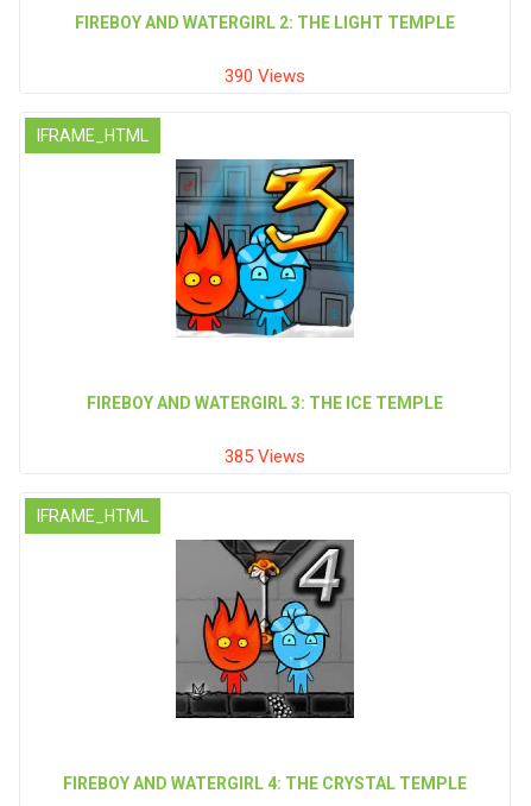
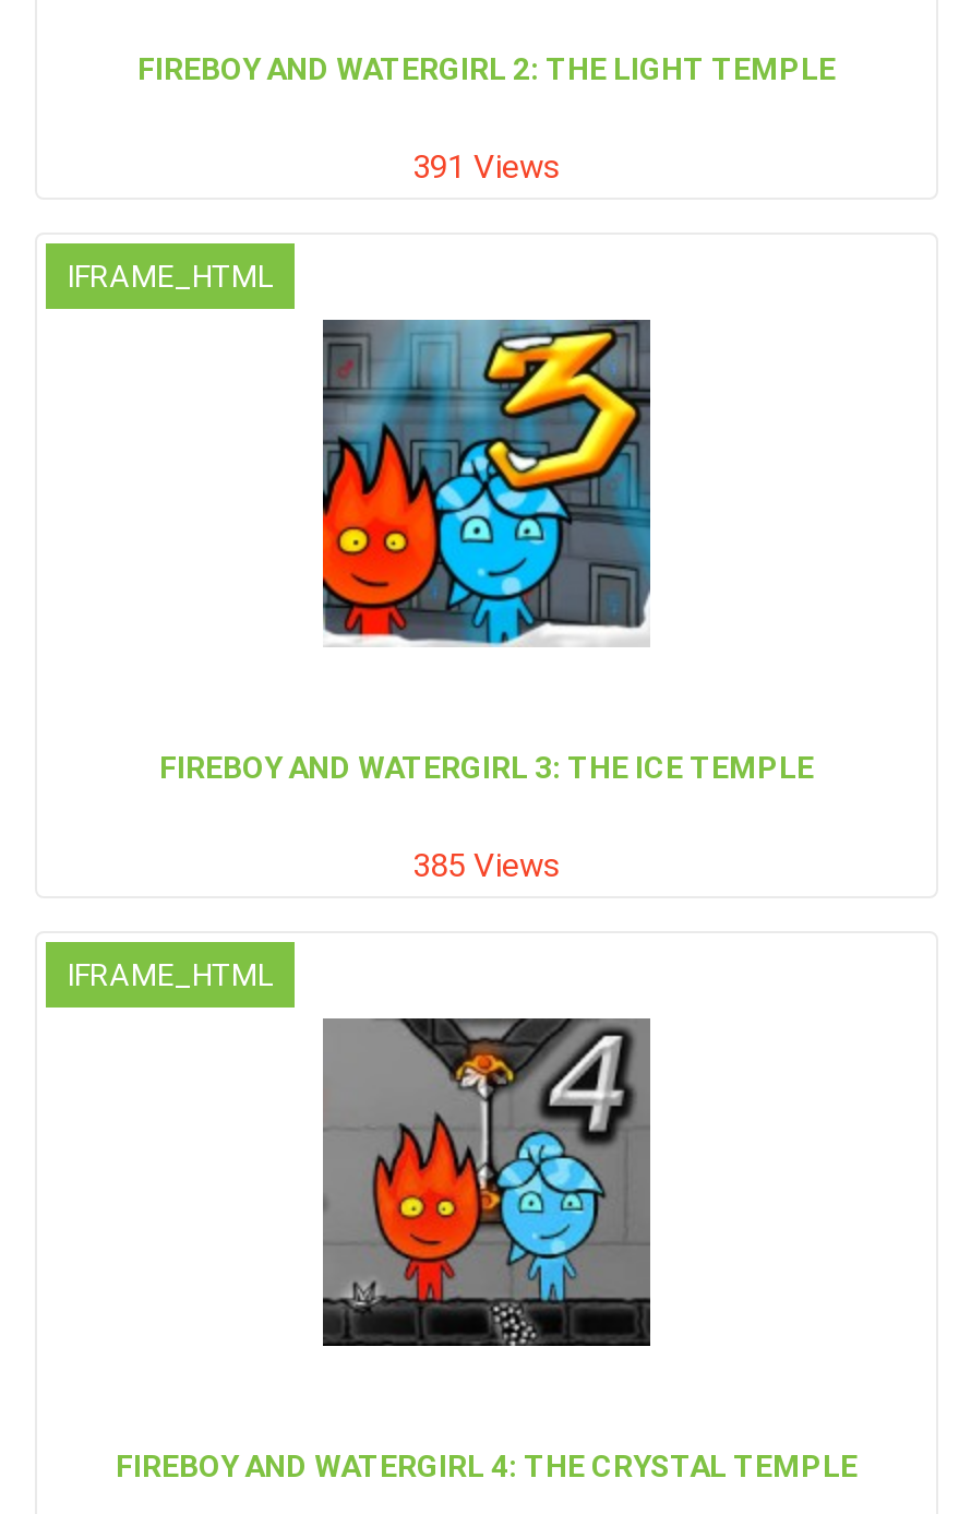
- 390 Views
+ 391 Views
